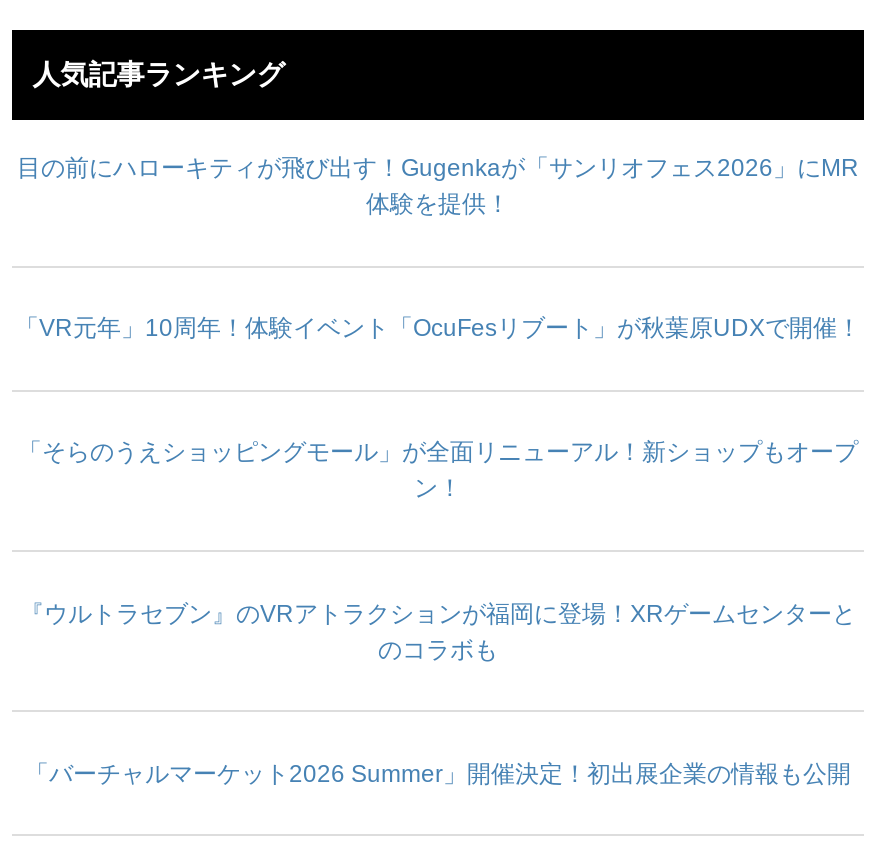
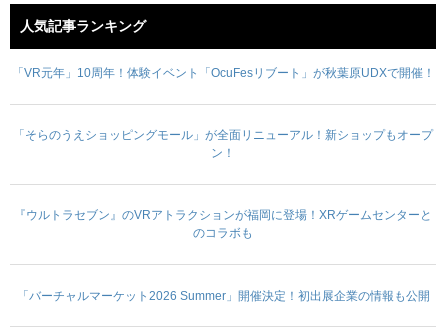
- 目の前にハローキティが飛び出す！Gugenkaが「サンリオフェス2026」にMR
- 体験を提供！
